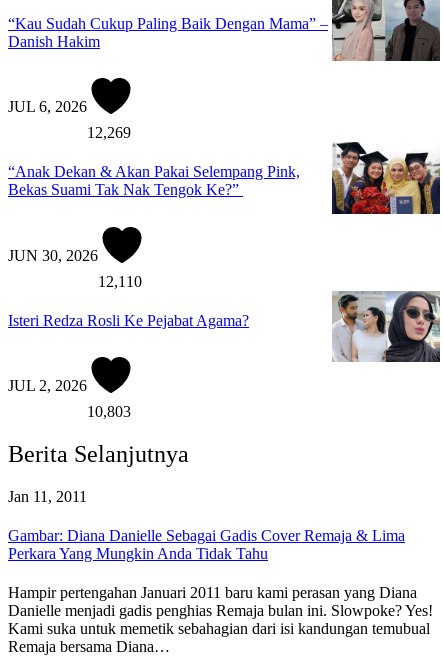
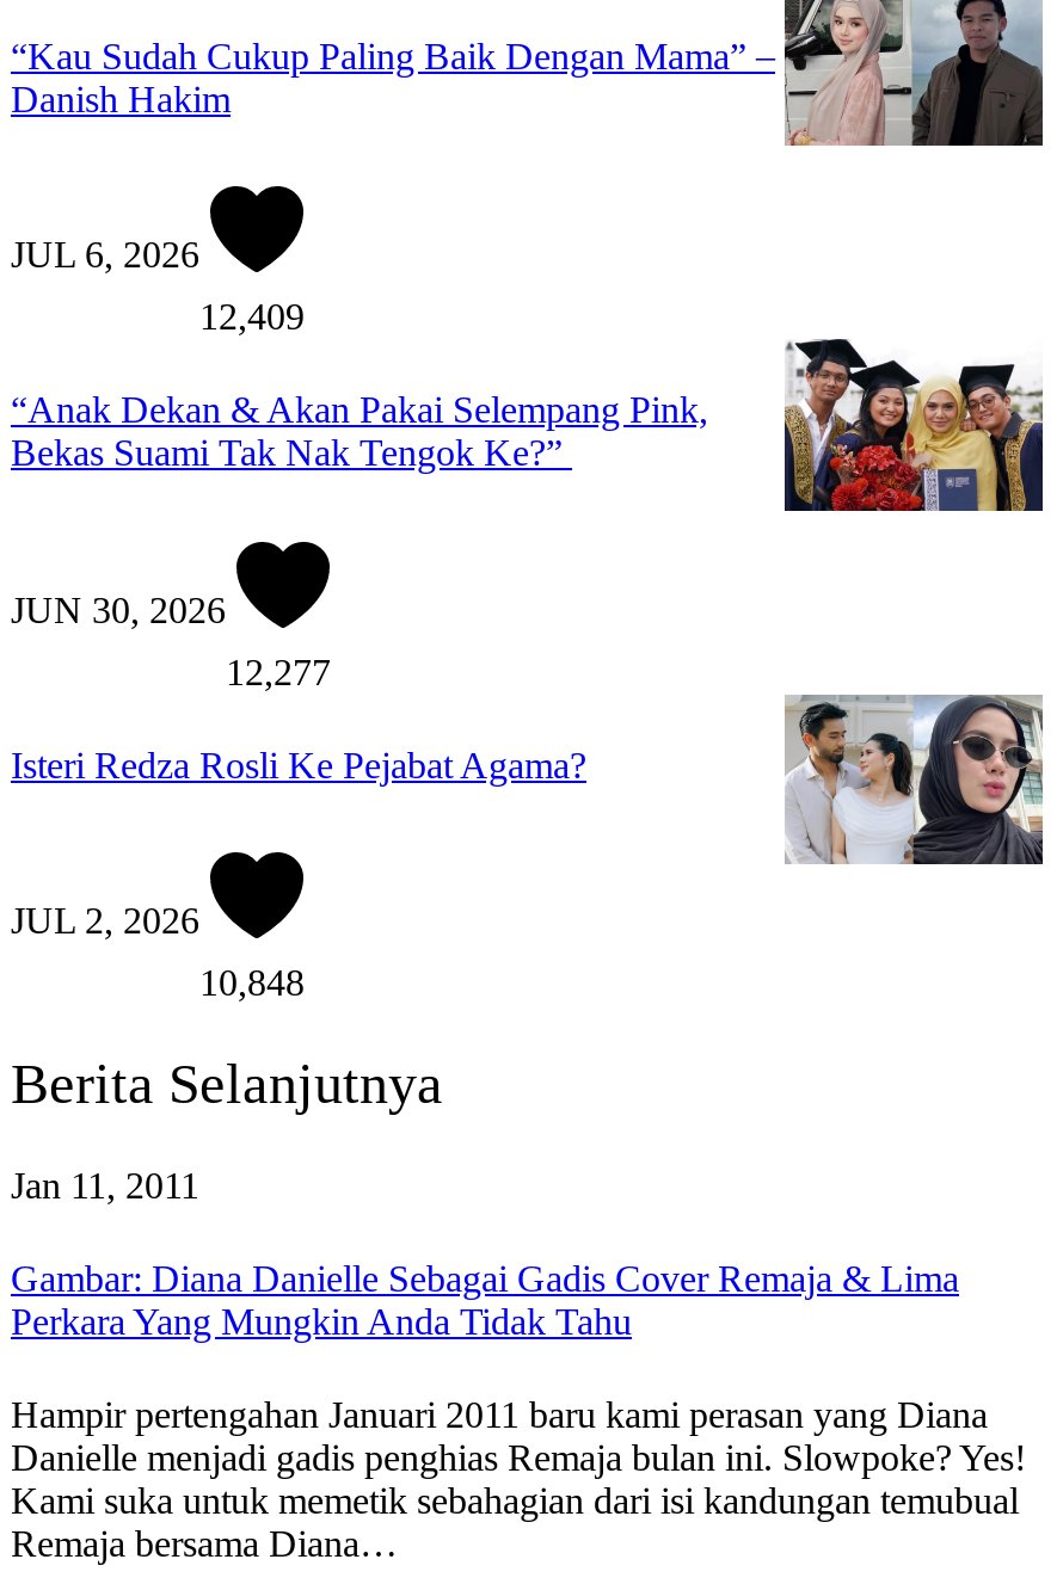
- 12,269
+ 12,409

- 12,110
+ 12,277

- 10,803
+ 10,848
